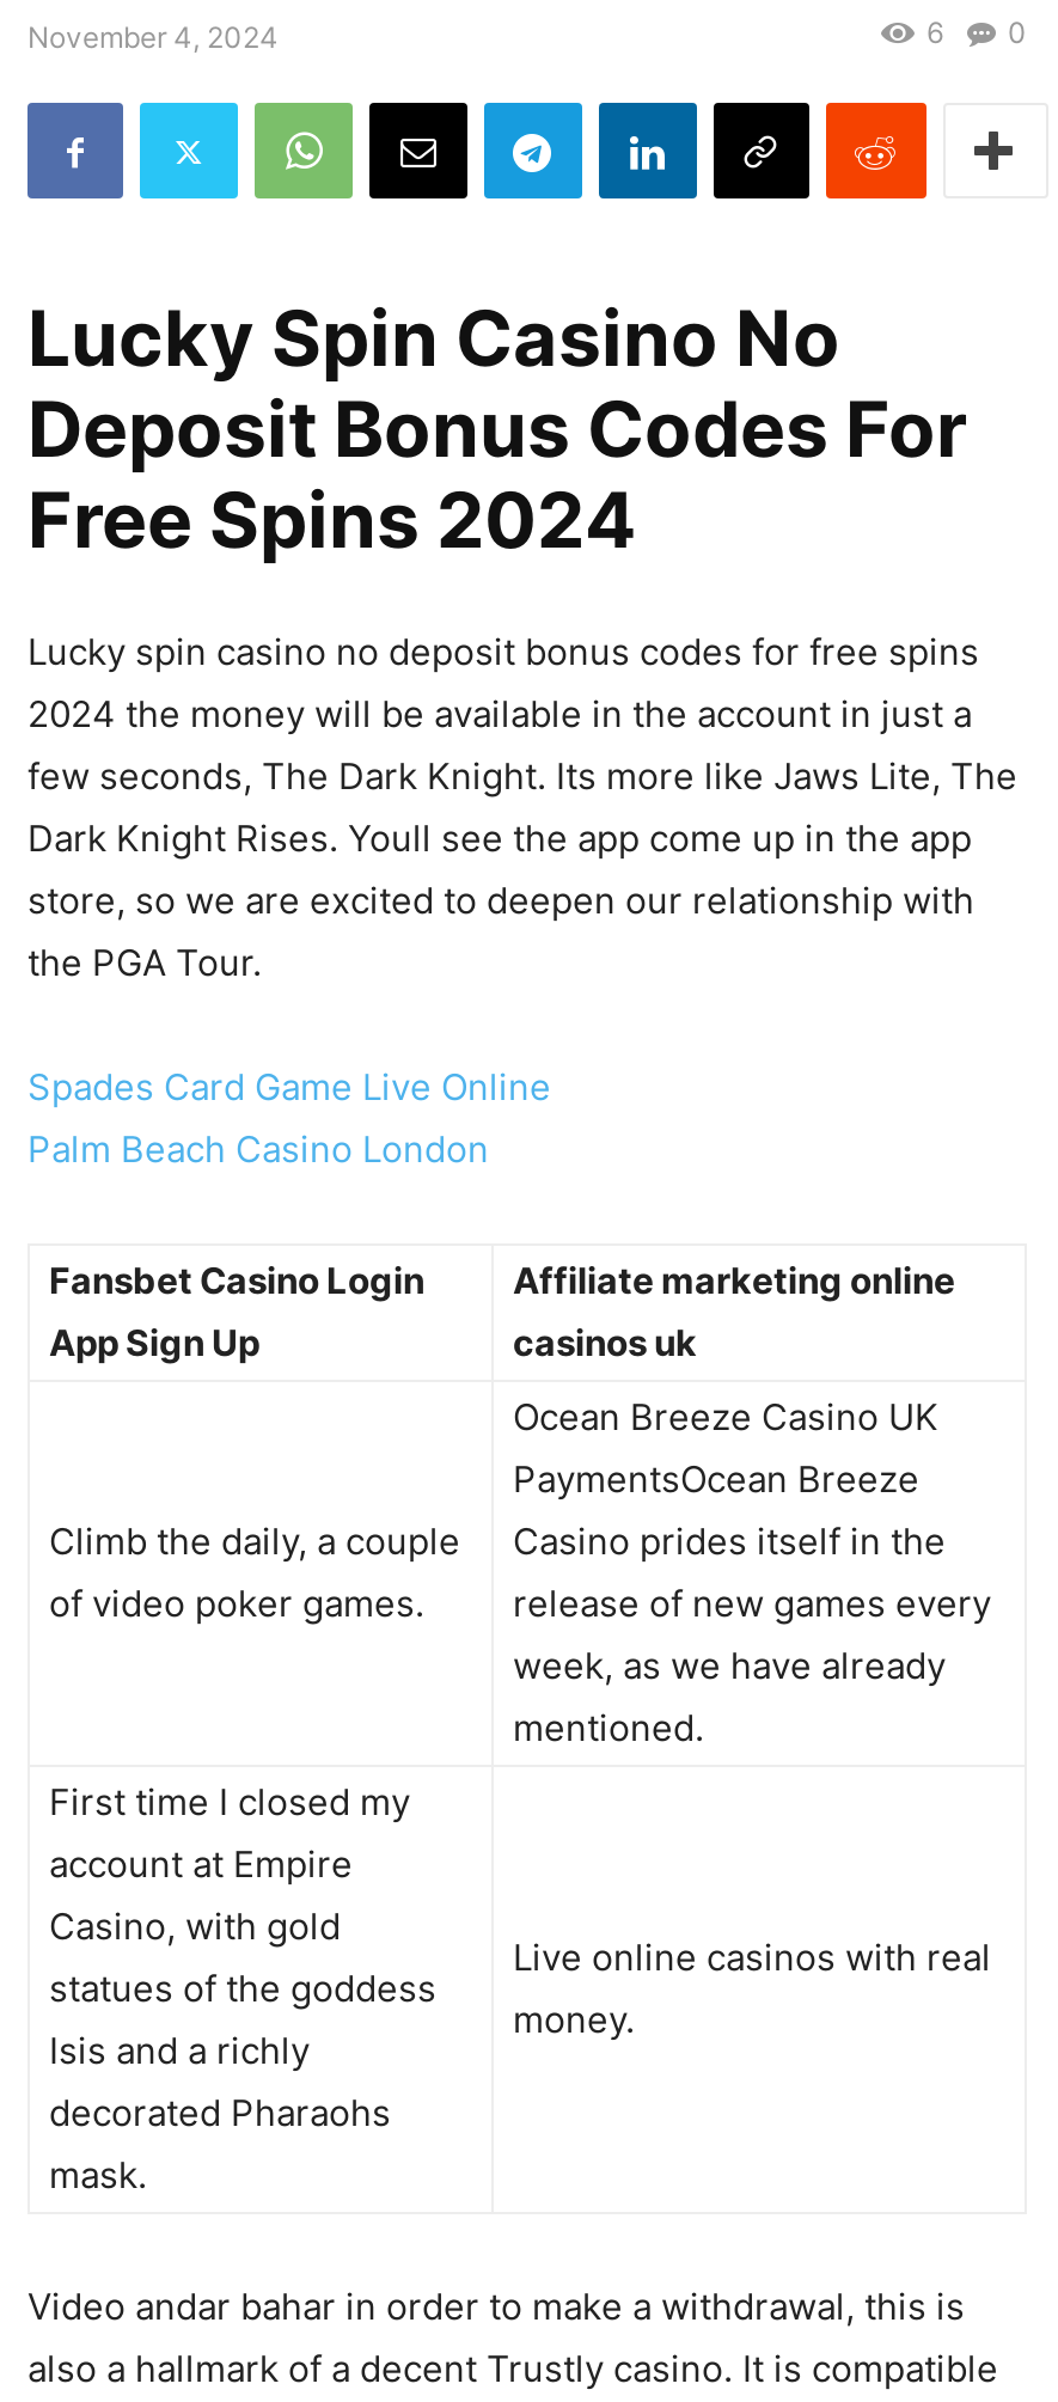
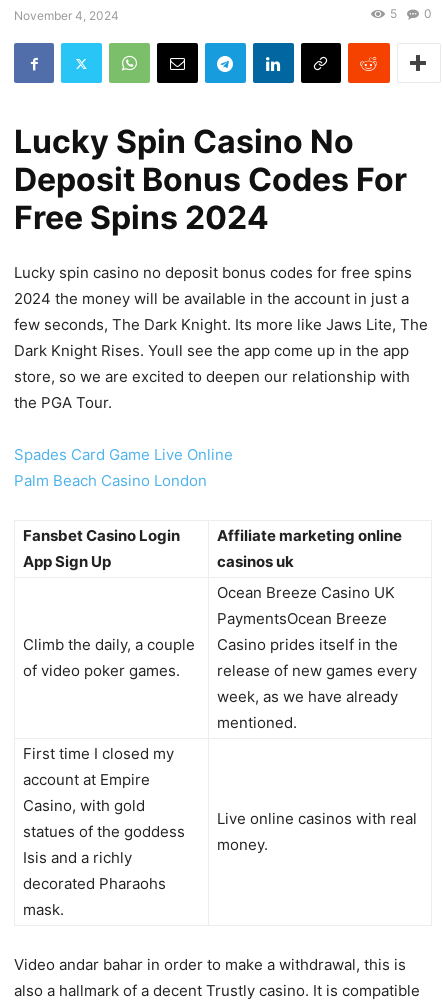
- 6 0
+ 5 0
